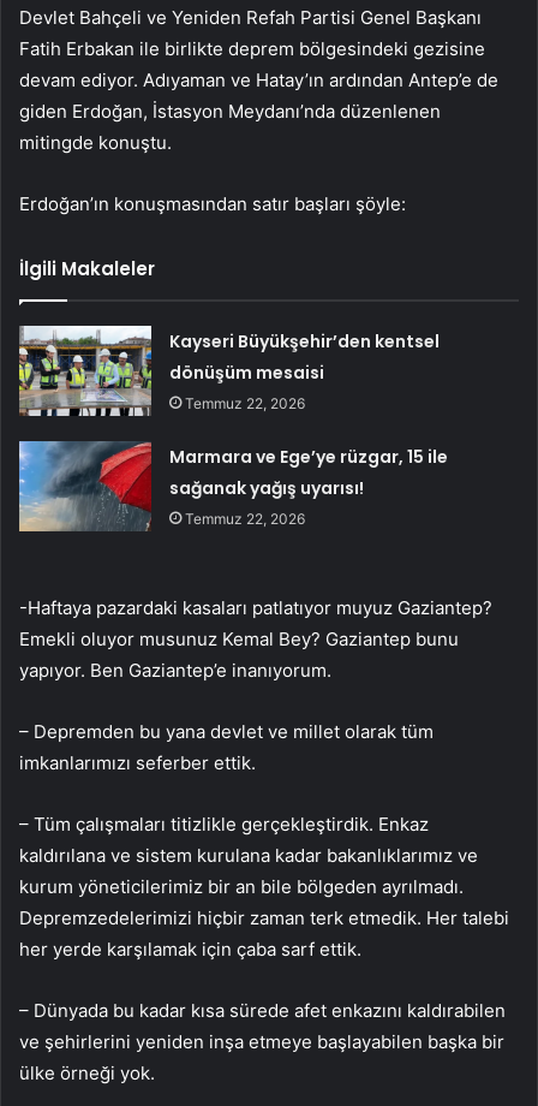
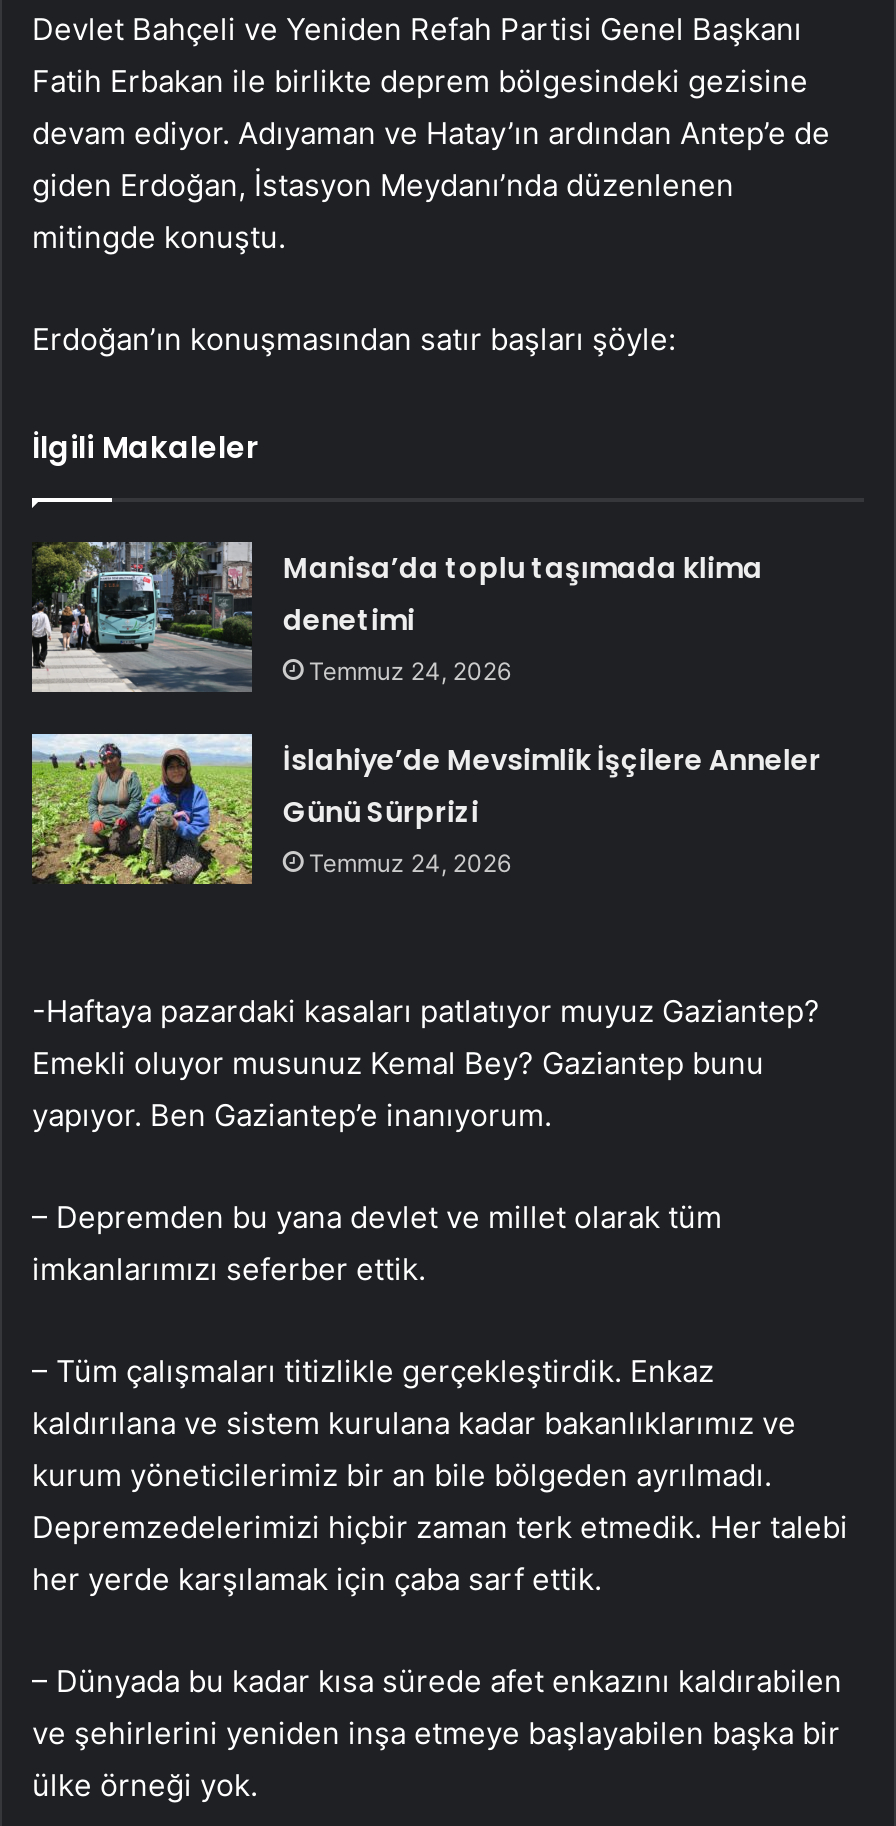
- [image]
- Kayseri Büyükşehir’den kentsel
- dönüşüm mesaisi
- Temmuz 22, 2026
+ [image]
+ Manisa’da toplu taşımada klima
+ denetimi
+ Temmuz 24, 2026

- [image]
- Marmara ve Ege’ye rüzgar, 15 ile
- sağanak yağış uyarısı!
- Temmuz 22, 2026
+ [image]
+ İslahiye’de Mevsimlik İşçilere Anneler
+ Günü Sürprizi
+ Temmuz 24, 2026
